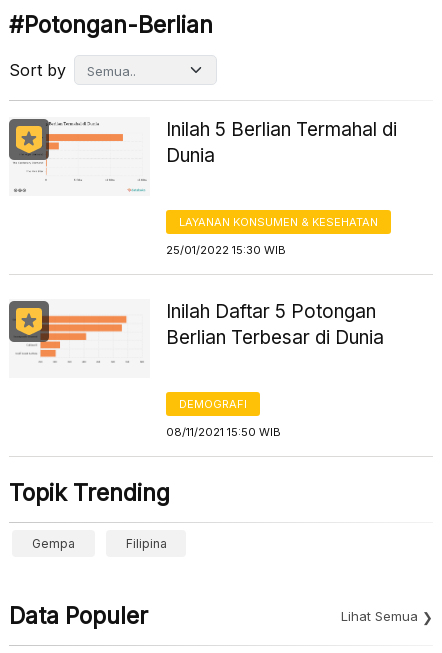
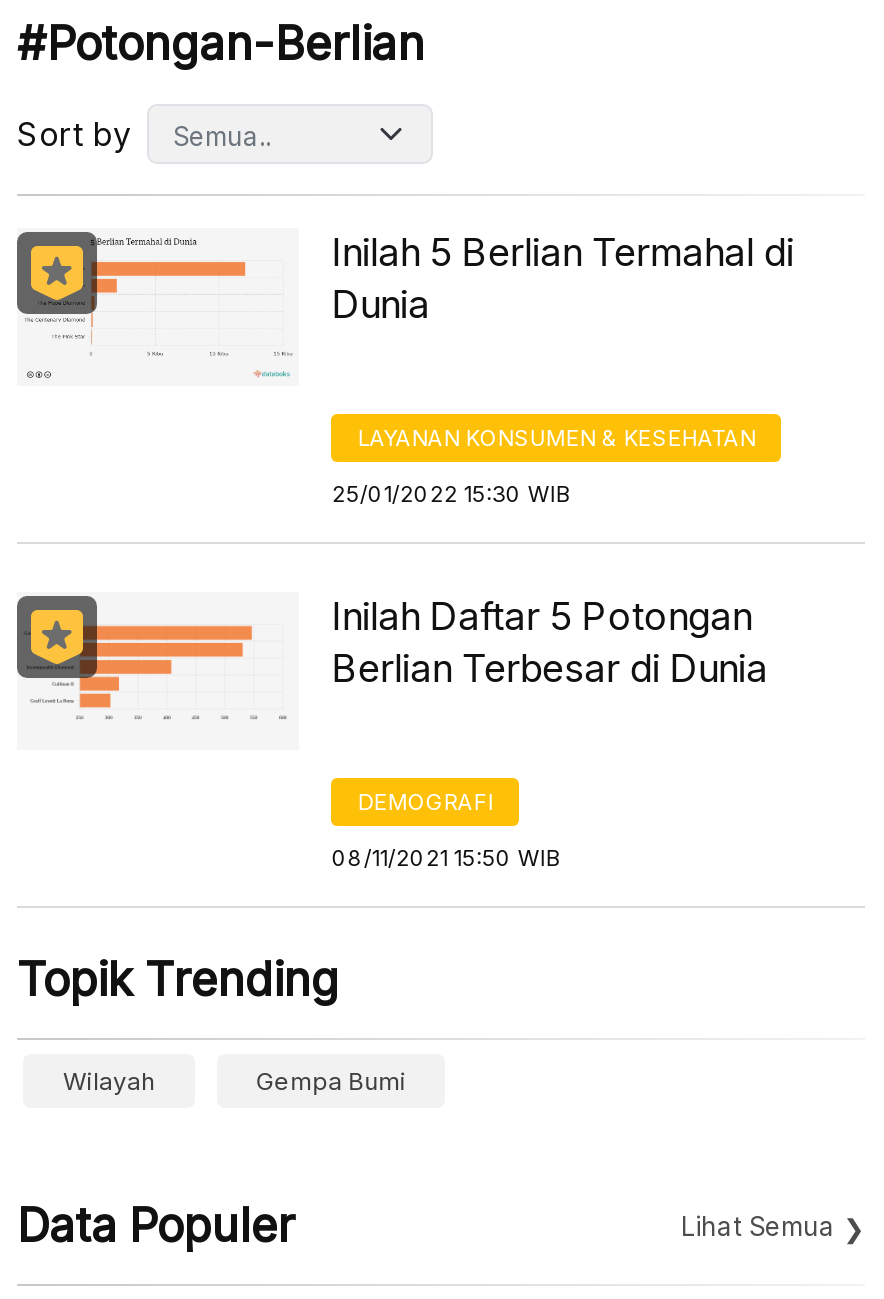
- Gempa
- Filipina
+ Wilayah
+ Gempa Bumi
